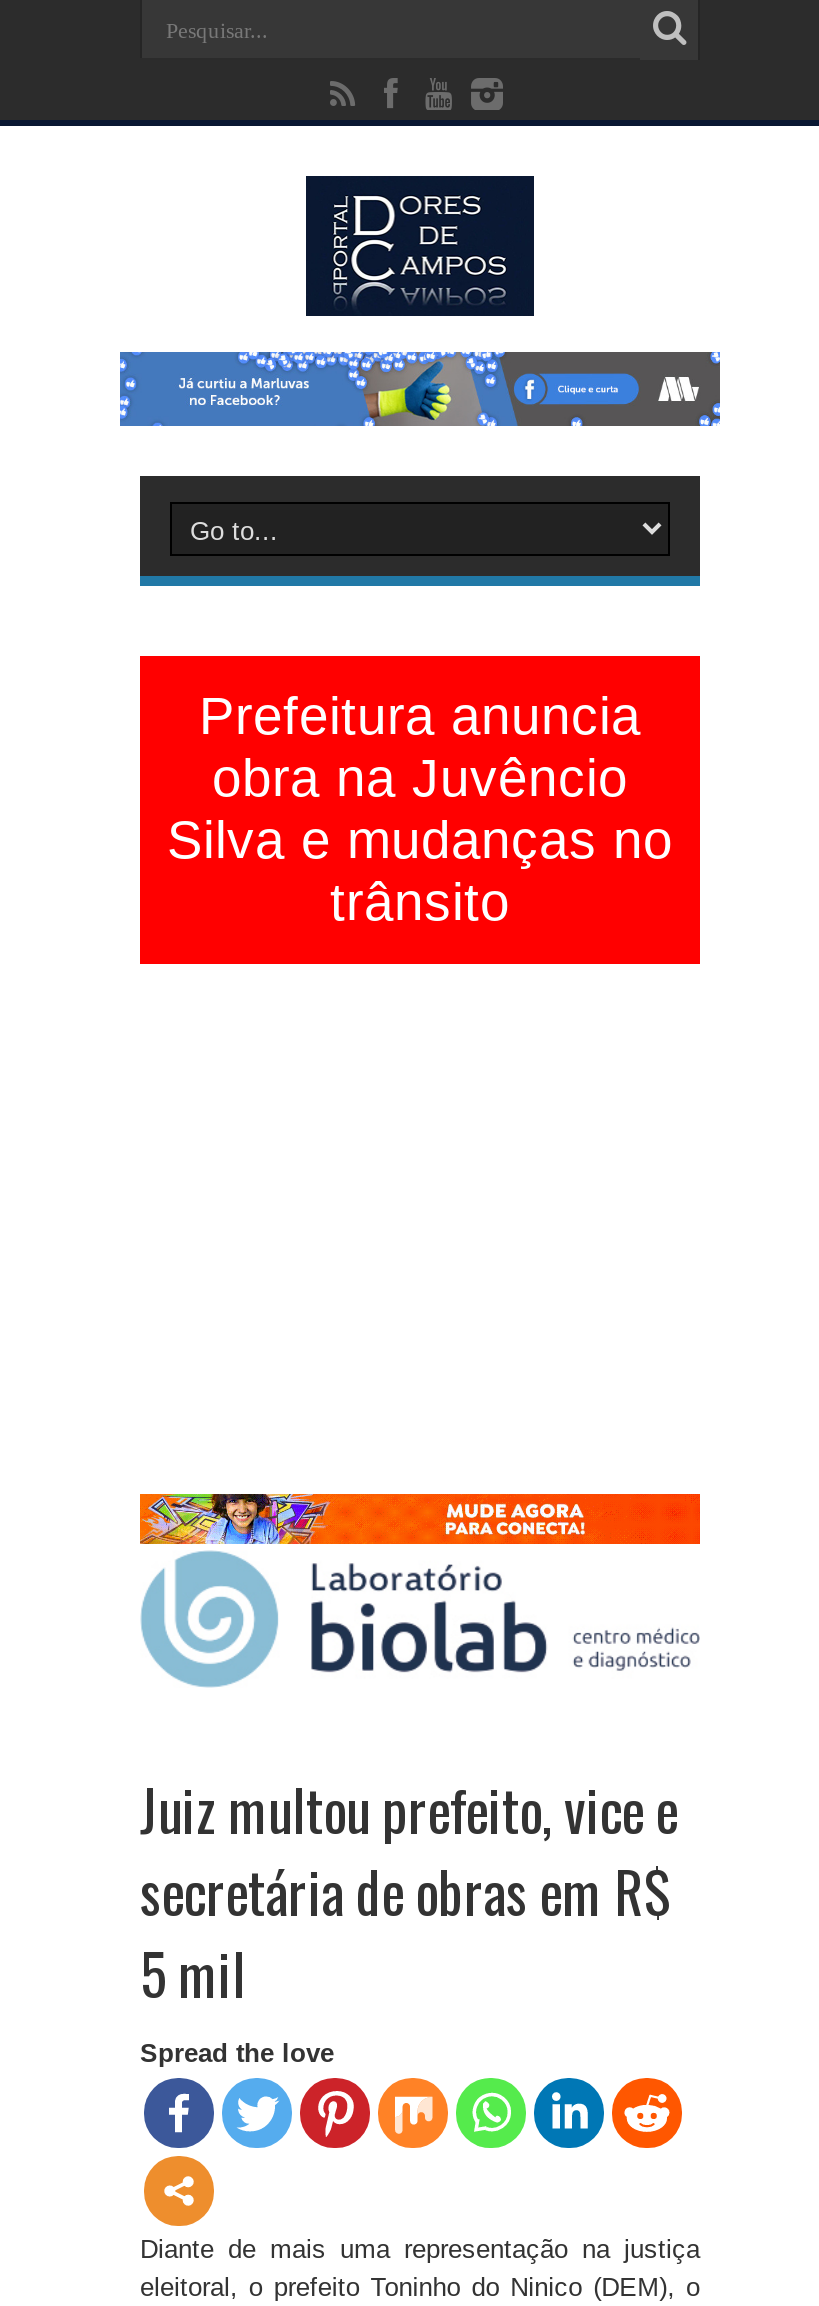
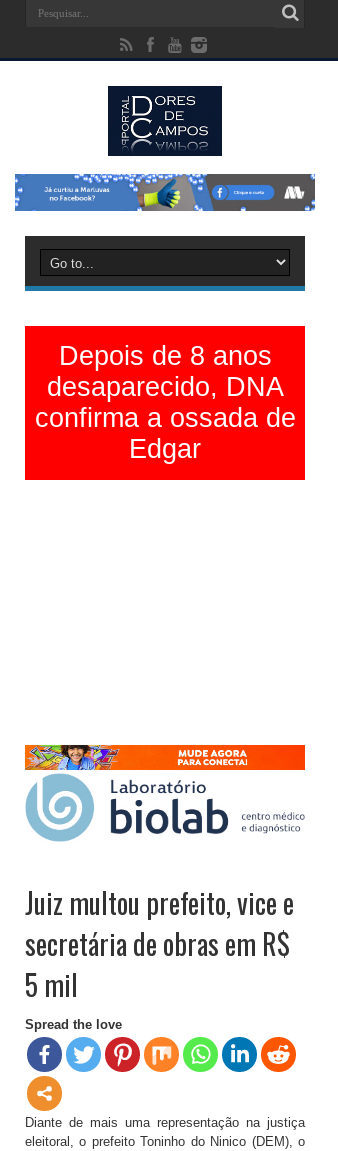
- Prefeitura anuncia
- obra na Juvêncio
- Silva e mudanças no
- trânsito
+ Depois de 8 anos
+ desaparecido, DNA
+ confirma a ossada de
+ Edgar
